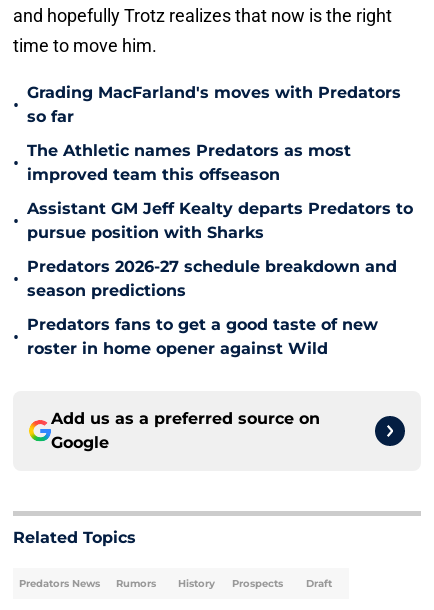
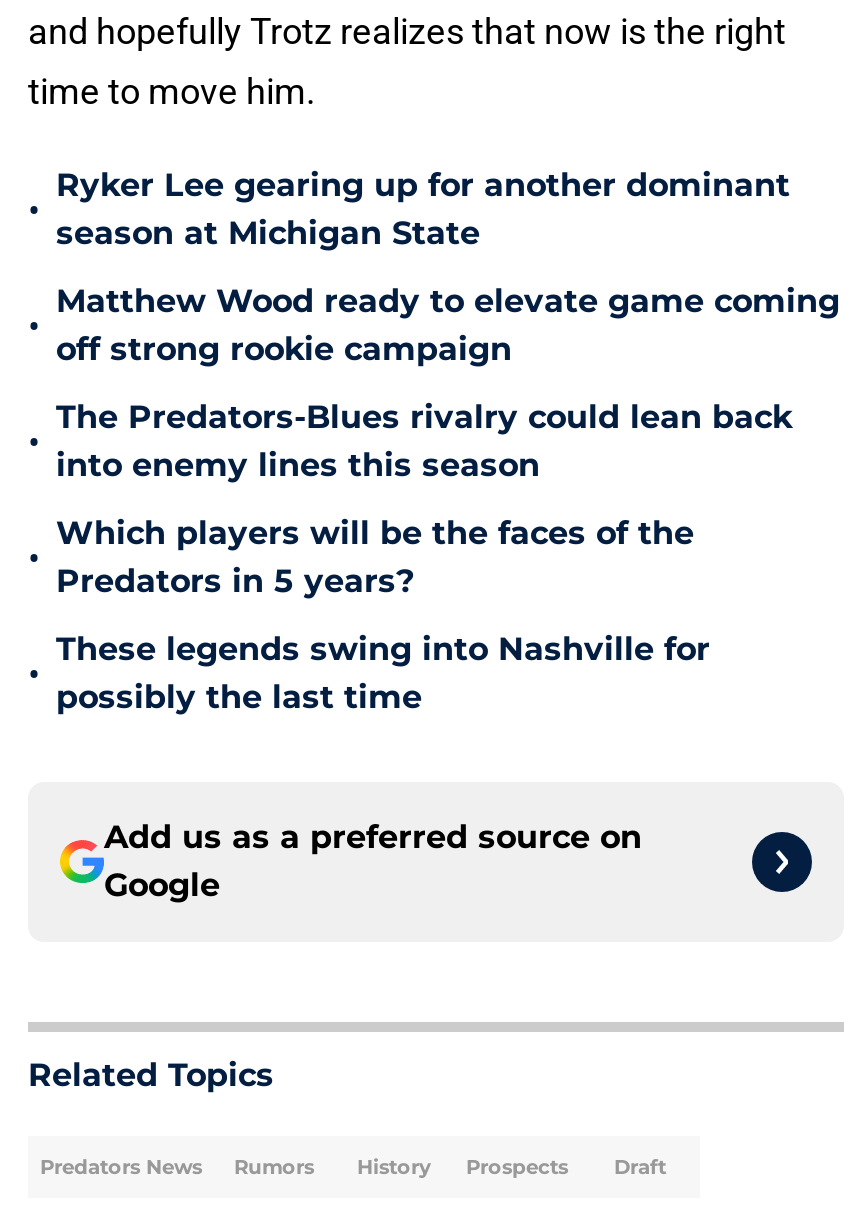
- Grading MacFarland's moves with Predators
- so far
+ Ryker Lee gearing up for another dominant
+ season at Michigan State

- The Athletic names Predators as most
- improved team this offseason
+ Matthew Wood ready to elevate game coming
+ off strong rookie campaign

- Assistant GM Jeff Kealty departs Predators to
- pursue position with Sharks
+ The Predators-Blues rivalry could lean back
+ into enemy lines this season

- Predators 2026-27 schedule breakdown and
- season predictions
+ Which players will be the faces of the
+ Predators in 5 years?

- Predators fans to get a good taste of new
- roster in home opener against Wild
+ These legends swing into Nashville for
+ possibly the last time
